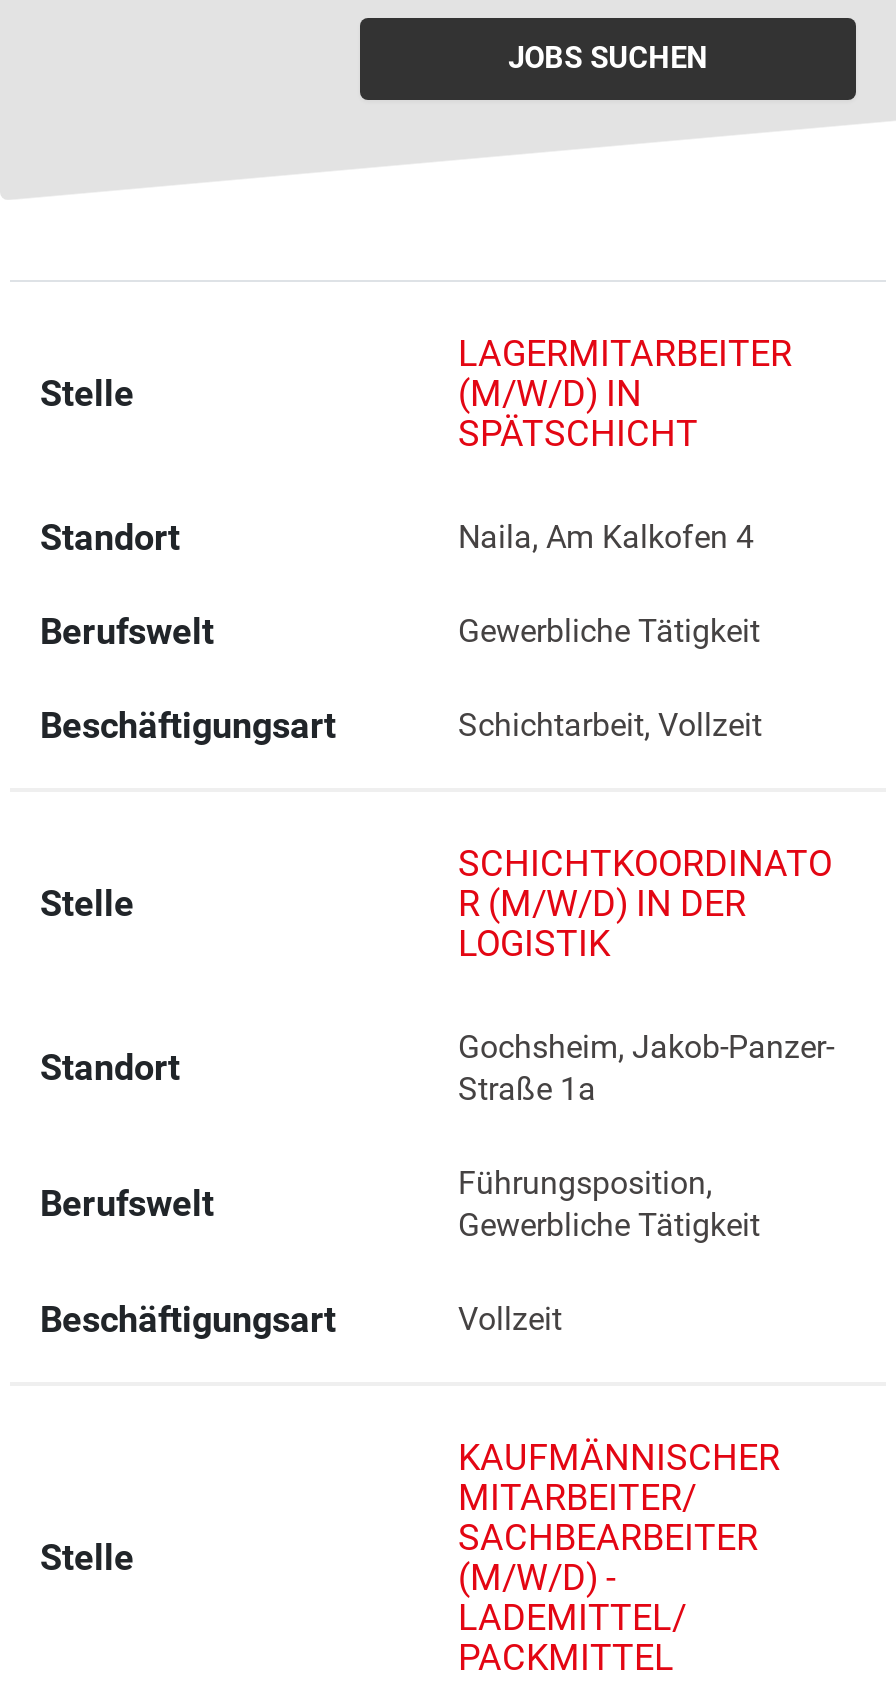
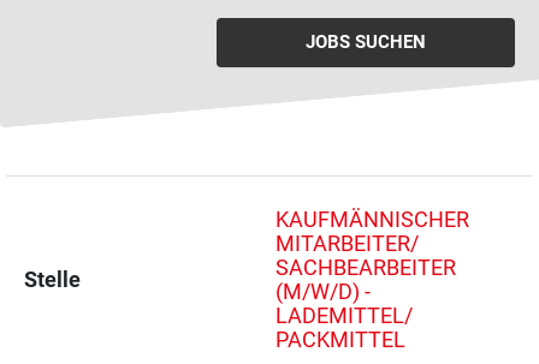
- LAGERMITARBEITER
- (M/W/D) IN
- SPÄTSCHICHT
- Standort
- Naila, Am Kalkofen 4
- Berufswelt
- Gewerbliche Tätigkeit
- Beschäftigungsart
- Schichtarbeit, Vollzeit

- Stelle

- SCHICHTKOORDINATO
- R (M/W/D) IN DER
- LOGISTIK
- Standort
- Gochsheim, Jakob-Panzer-
- Straße 1a
- Berufswelt
- Führungsposition,
- Gewerbliche Tätigkeit
- Beschäftigungsart
- Vollzeit

- Stelle
